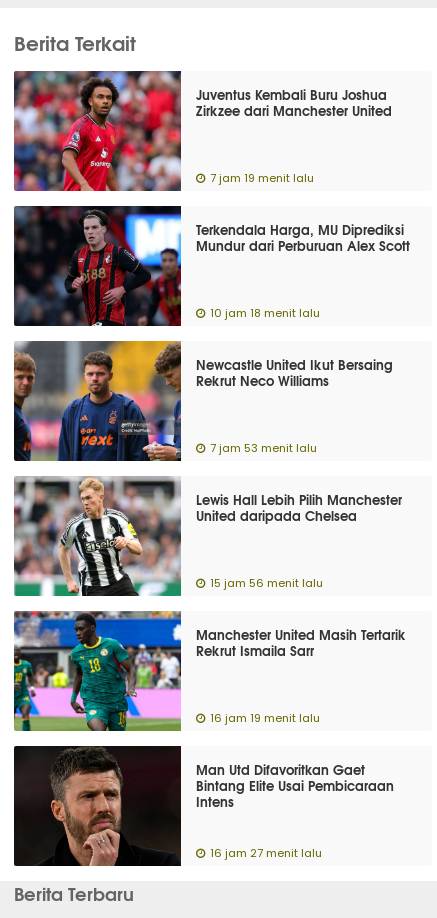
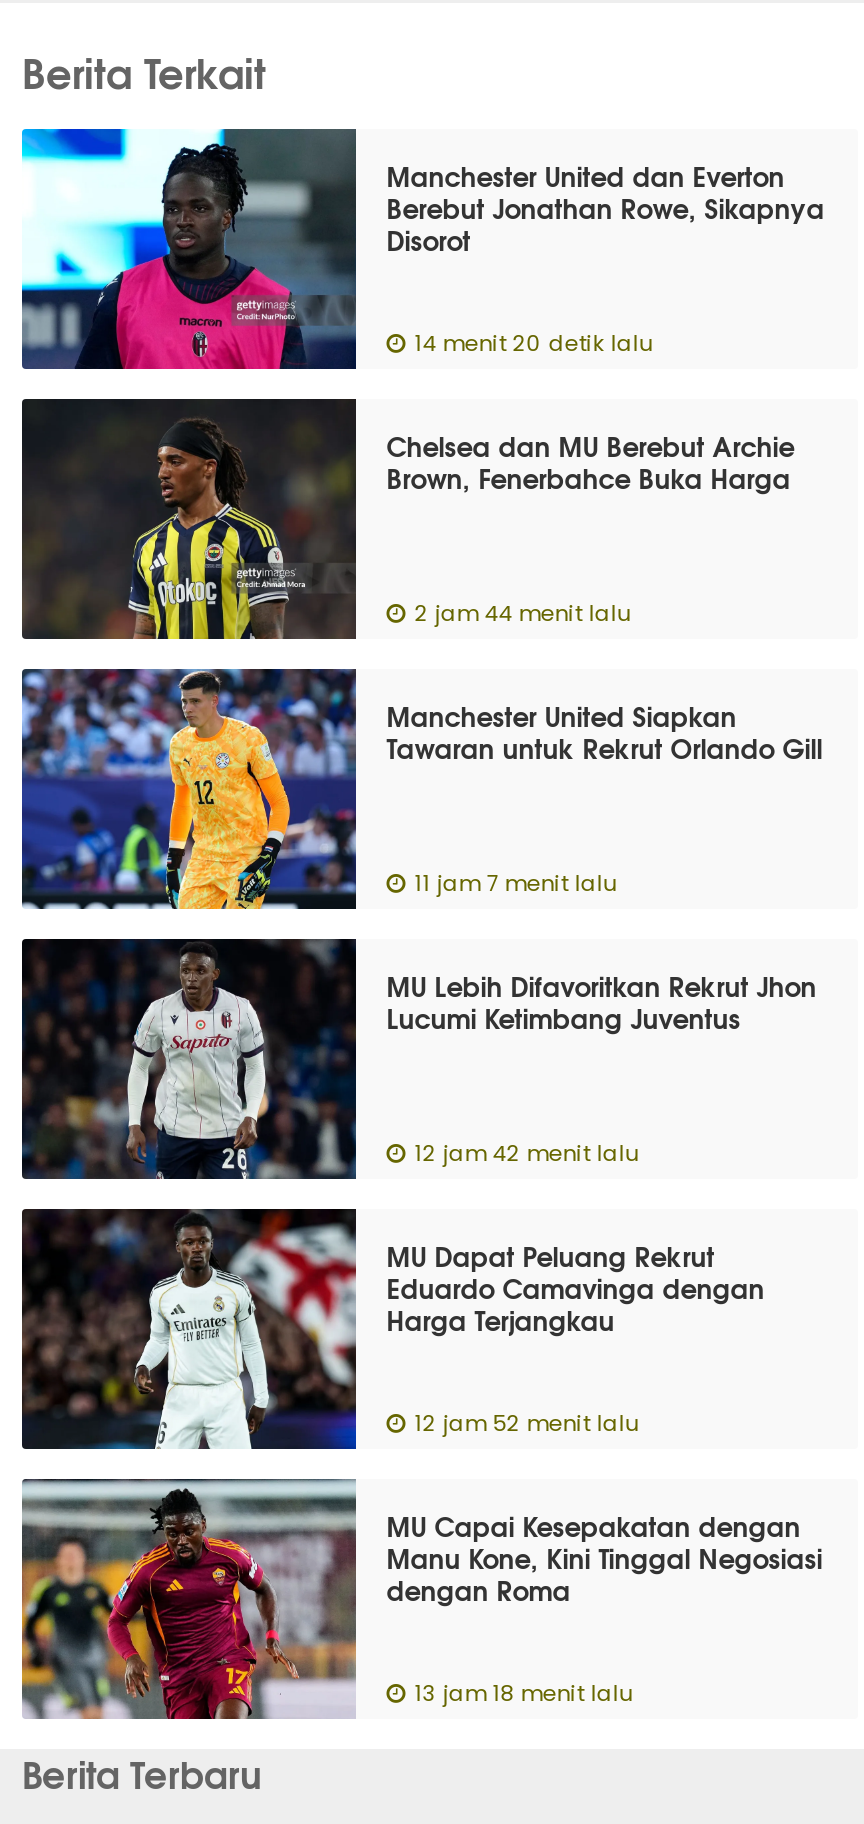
- [image]
- Juventus Kembali Buru Joshua
- Zirkzee dari Manchester United
+ [image]
+ Manchester United dan Everton
+ Berebut Jonathan Rowe, Sikapnya
+ Disorot

- 7 jam 19 menit lalu
+ 14 menit 20 detik lalu

- [image]
- Terkendala Harga, MU Diprediksi
- Mundur dari Perburuan Alex Scott
+ [image]
+ Chelsea dan MU Berebut Archie
+ Brown, Fenerbahce Buka Harga

- 10 jam 18 menit lalu
+ 2 jam 44 menit lalu

- [image]
- Newcastle United Ikut Bersaing
- Rekrut Neco Williams
+ [image]
+ Manchester United Siapkan
+ Tawaran untuk Rekrut Orlando Gill

- 7 jam 53 menit lalu
+ 11 jam 7 menit lalu

- [image]
- Lewis Hall Lebih Pilih Manchester
- United daripada Chelsea
+ [image]
+ MU Lebih Difavoritkan Rekrut Jhon
+ Lucumi Ketimbang Juventus

- 15 jam 56 menit lalu
+ 12 jam 42 menit lalu

- [image]
- Manchester United Masih Tertarik
- Rekrut Ismaila Sarr
+ [image]
+ MU Dapat Peluang Rekrut
+ Eduardo Camavinga dengan
+ Harga Terjangkau

- 16 jam 19 menit lalu
+ 12 jam 52 menit lalu

- [image]
- Man Utd Difavoritkan Gaet
- Bintang Elite Usai Pembicaraan
- Intens
+ [image]
+ MU Capai Kesepakatan dengan
+ Manu Kone, Kini Tinggal Negosiasi
+ dengan Roma

- 16 jam 27 menit lalu
+ 13 jam 18 menit lalu
